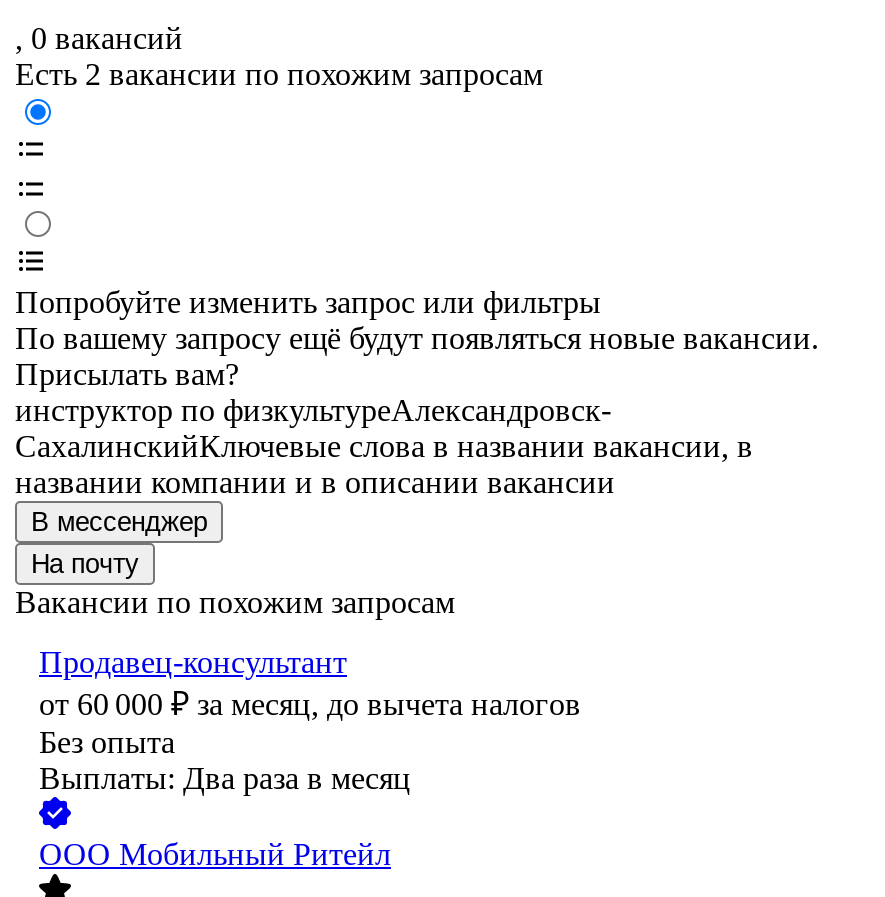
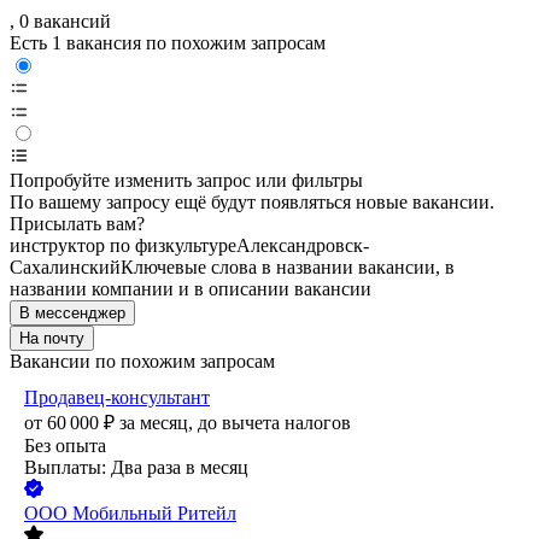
- Есть 2 вакансии по похожим запросам
+ Есть 1 вакансия по похожим запросам
